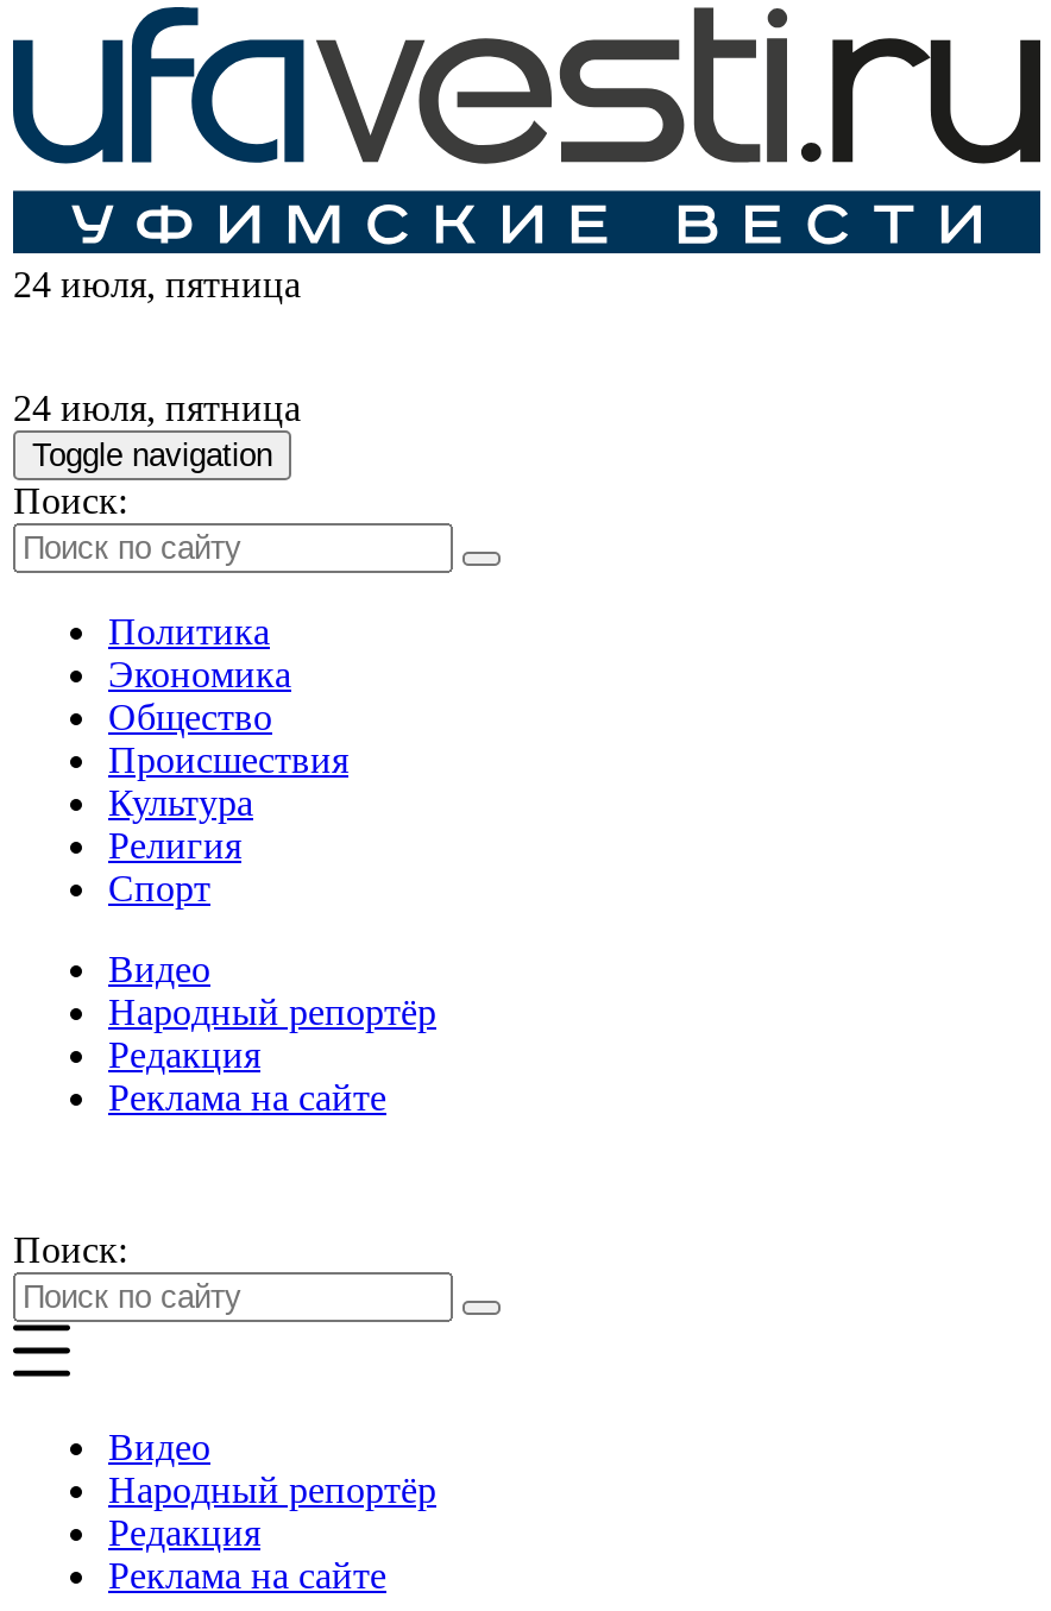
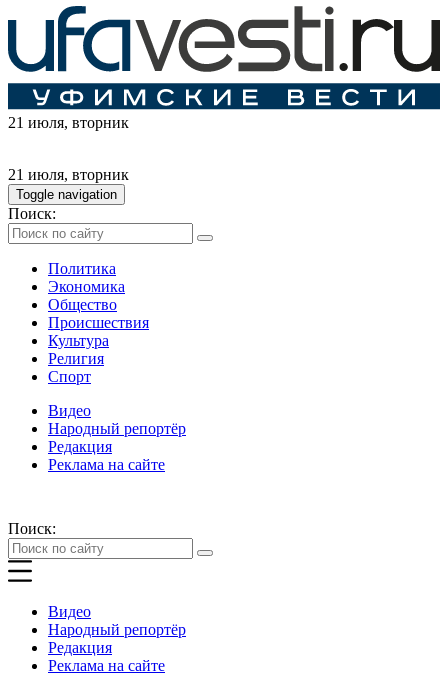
- 24 июля, пятница
+ 21 июля, вторник

- 24 июля, пятница
+ 21 июля, вторник
